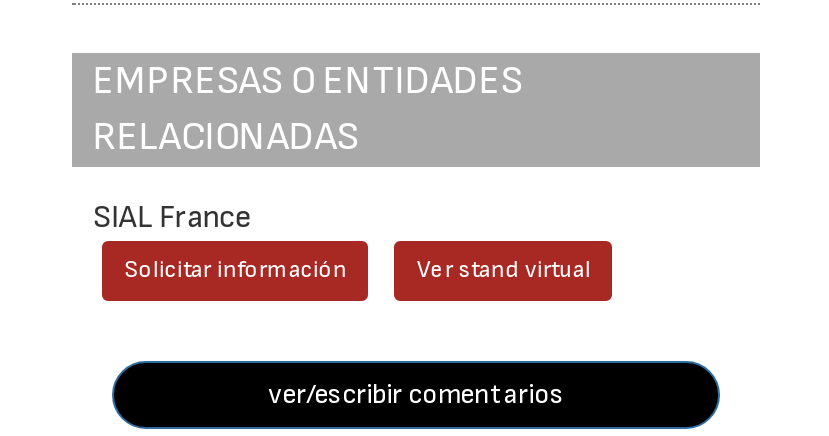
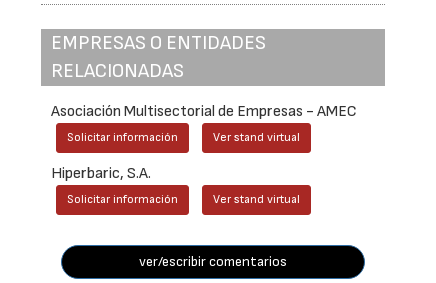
- SIAL France
+ Asociación Multisectorial de Empresas - AMEC
+ Solicitar información
+ Ver stand virtual
+ Hiperbaric, S.A.
